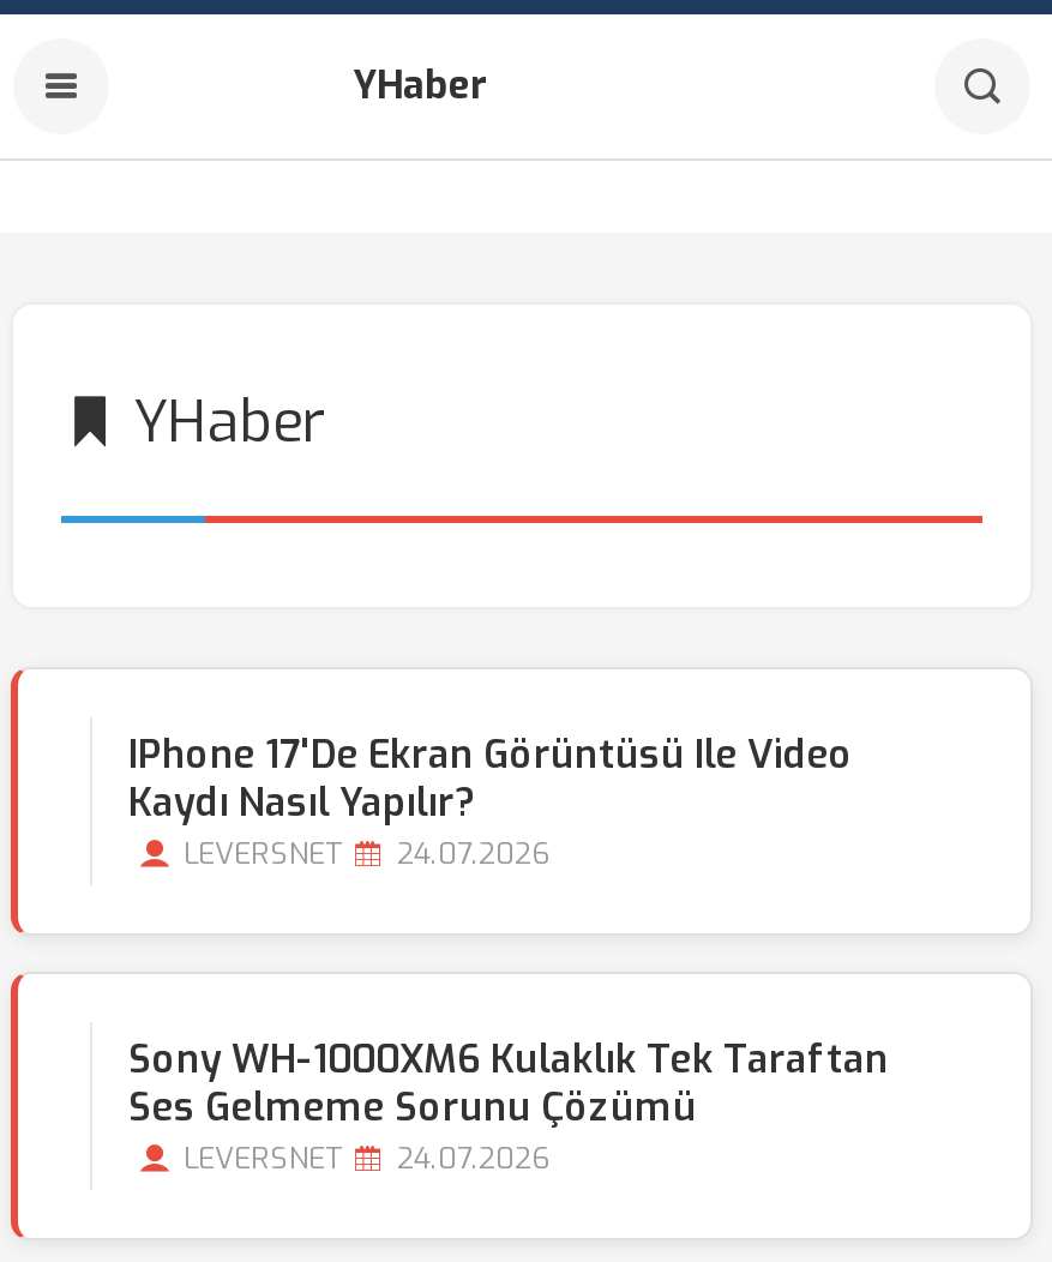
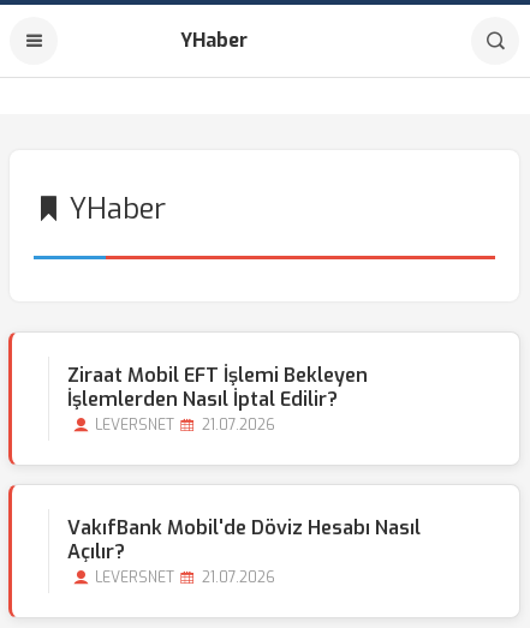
- IPhone 17'de Ekran Görüntüsü Ile Video
- Kaydı Nasıl Yapılır?
+ Ziraat Mobil EFT İşlemi Bekleyen
+ İşlemlerden Nasıl İptal Edilir?

- LEVERSNET 24.07.2026
+ LEVERSNET 21.07.2026

- Sony WH-1000XM6 Kulaklık Tek Taraftan
- Ses Gelmeme Sorunu Çözümü
+ VakıfBank Mobil'de Döviz Hesabı Nasıl
+ Açılır?

- LEVERSNET 24.07.2026
+ LEVERSNET 21.07.2026
